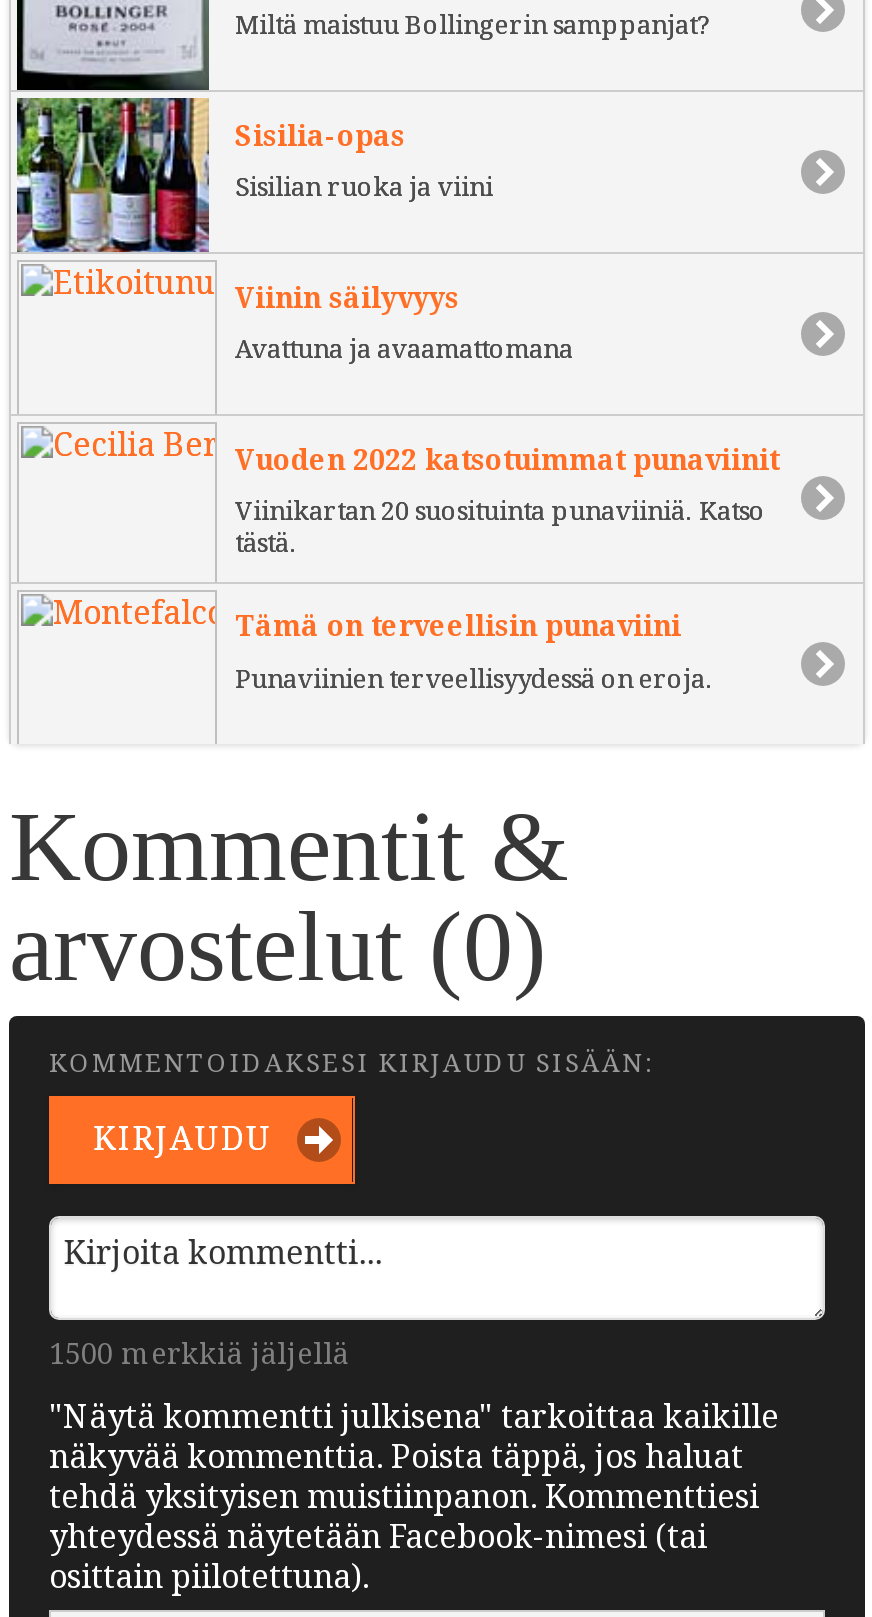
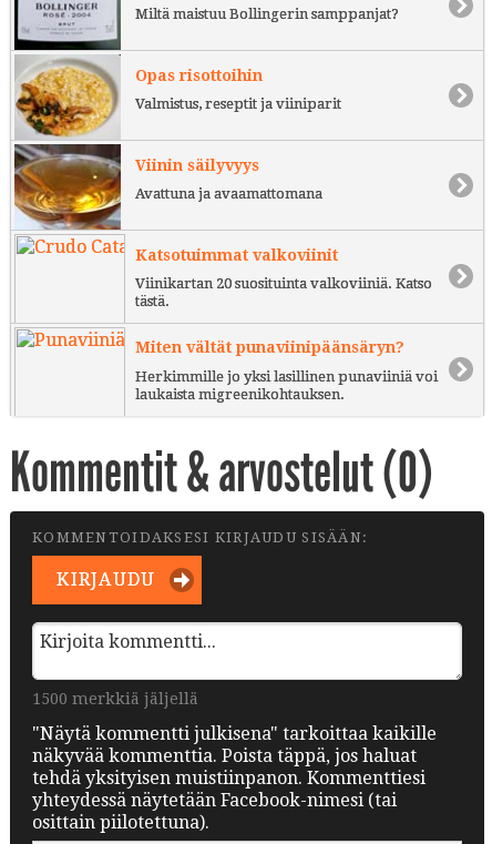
- [image]
- Sisilia-opas
+ [image]
+ Opas risottoihin

- Sisilian ruoka ja viini
+ Valmistus, reseptit ja viiniparit

- Vuoden 2022 katsotuimmat punaviinit
+ Katsotuimmat valkoviinit

- Viinikartan 20 suosituinta punaviiniä. Katso
+ Viinikartan 20 suosituinta valkoviiniä. Katso

- Tämä on terveellisin punaviini
+ Miten vältät punaviinipäänsäryn?

- Punaviinien terveellisyydessä on eroja.
+ Herkimmille jo yksi lasillinen punaviiniä voi
+ laukaista migreenikohtauksen.
